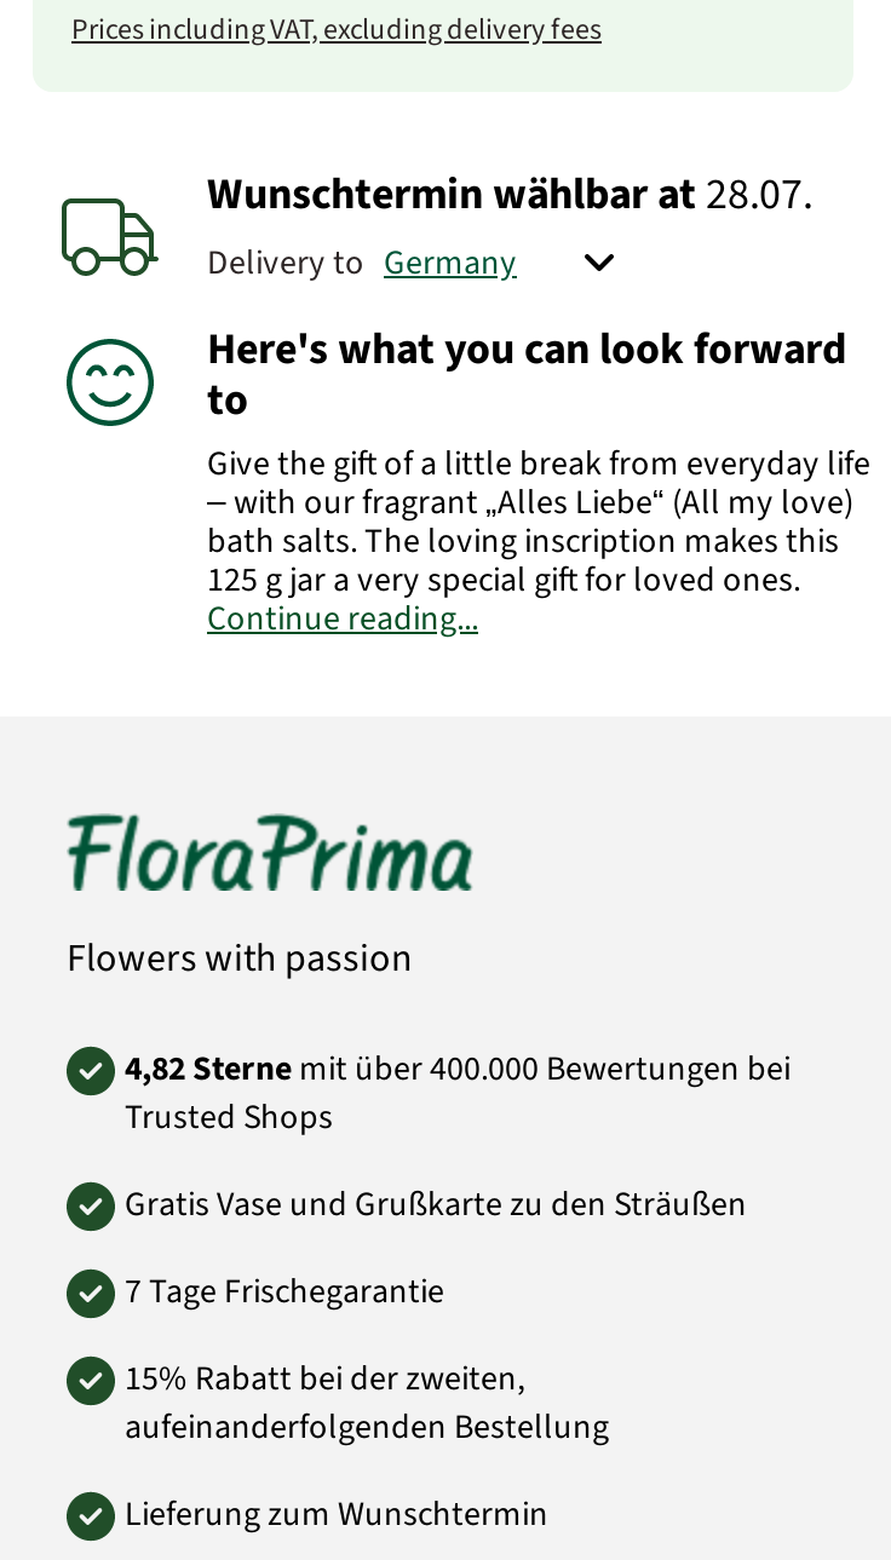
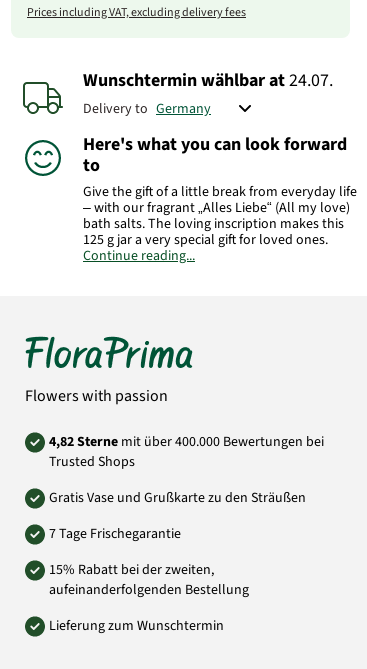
- Wunschtermin wählbar at 28.07.
+ Wunschtermin wählbar at 24.07.
